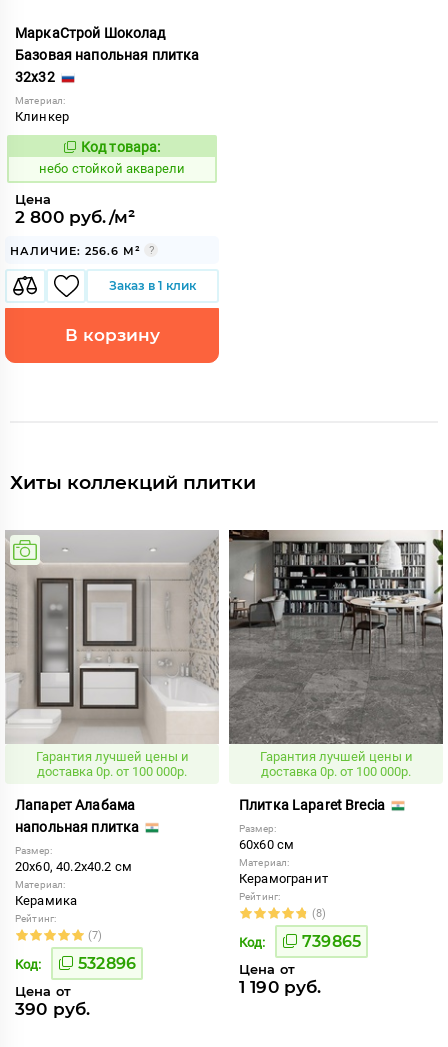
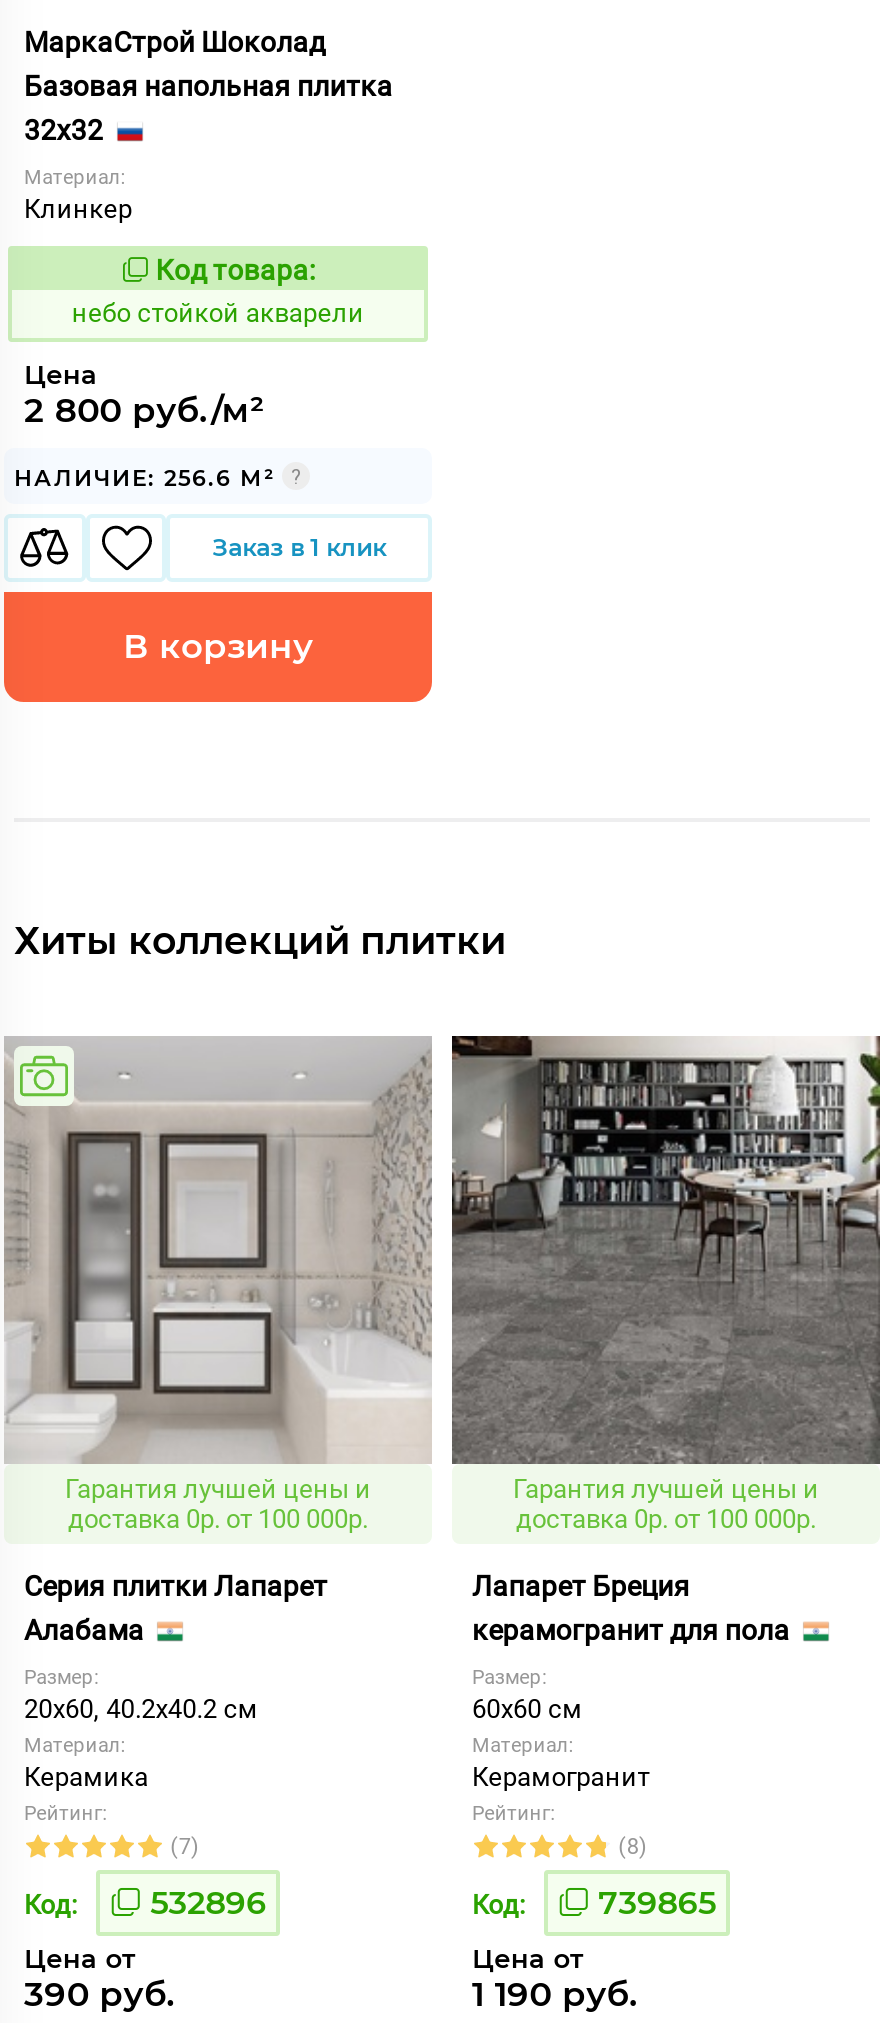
- Лапарет Алабама
- напольная плитка
+ Серия плитки Лапарет
+ Алабама

- Плитка Laparet Brecia
+ Лапарет Бреция
+ керамогранит для пола

moved down: Размер: | 60x60 см | Материал: | ... | Цена от | 1 190 руб.
